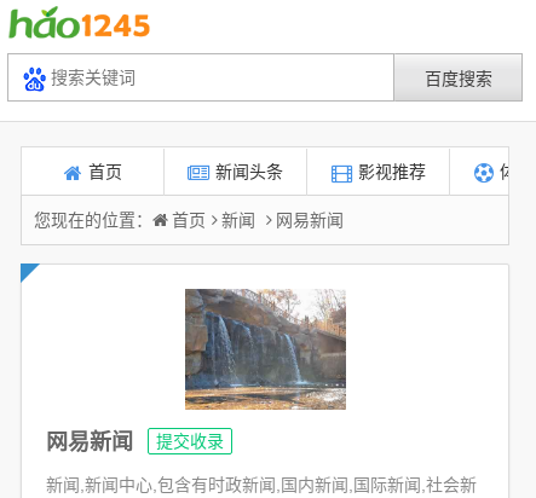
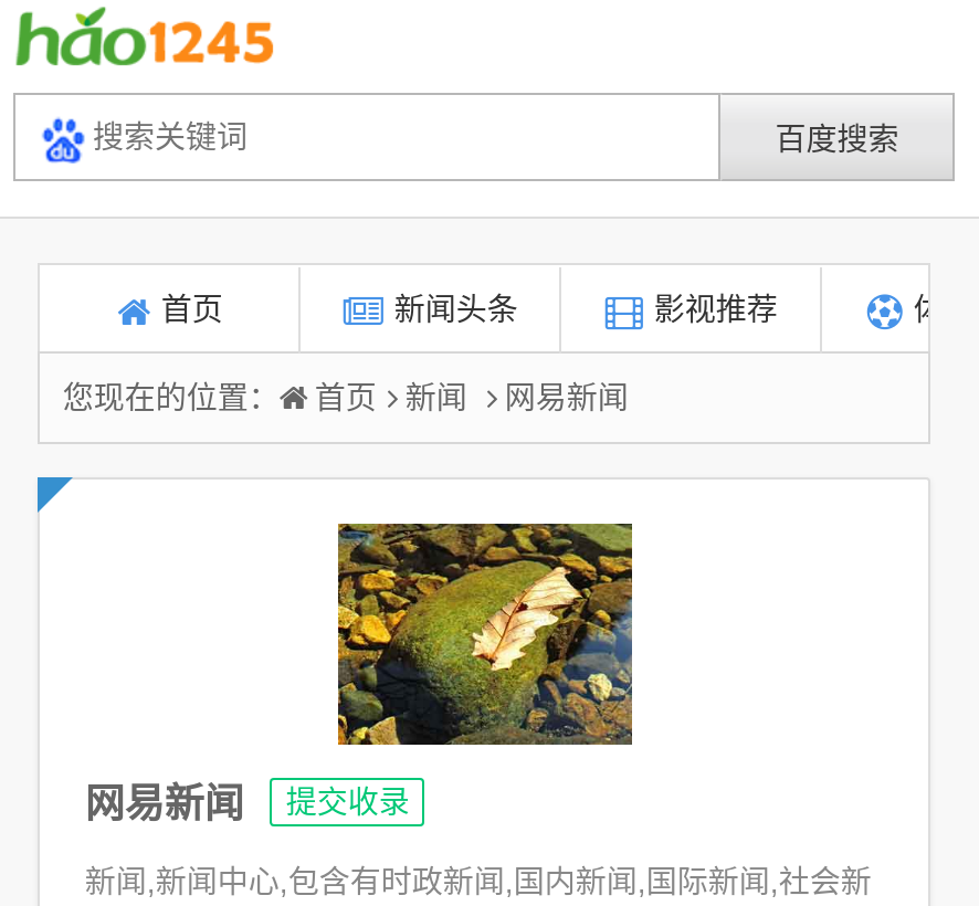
- [image]
+ [image]
